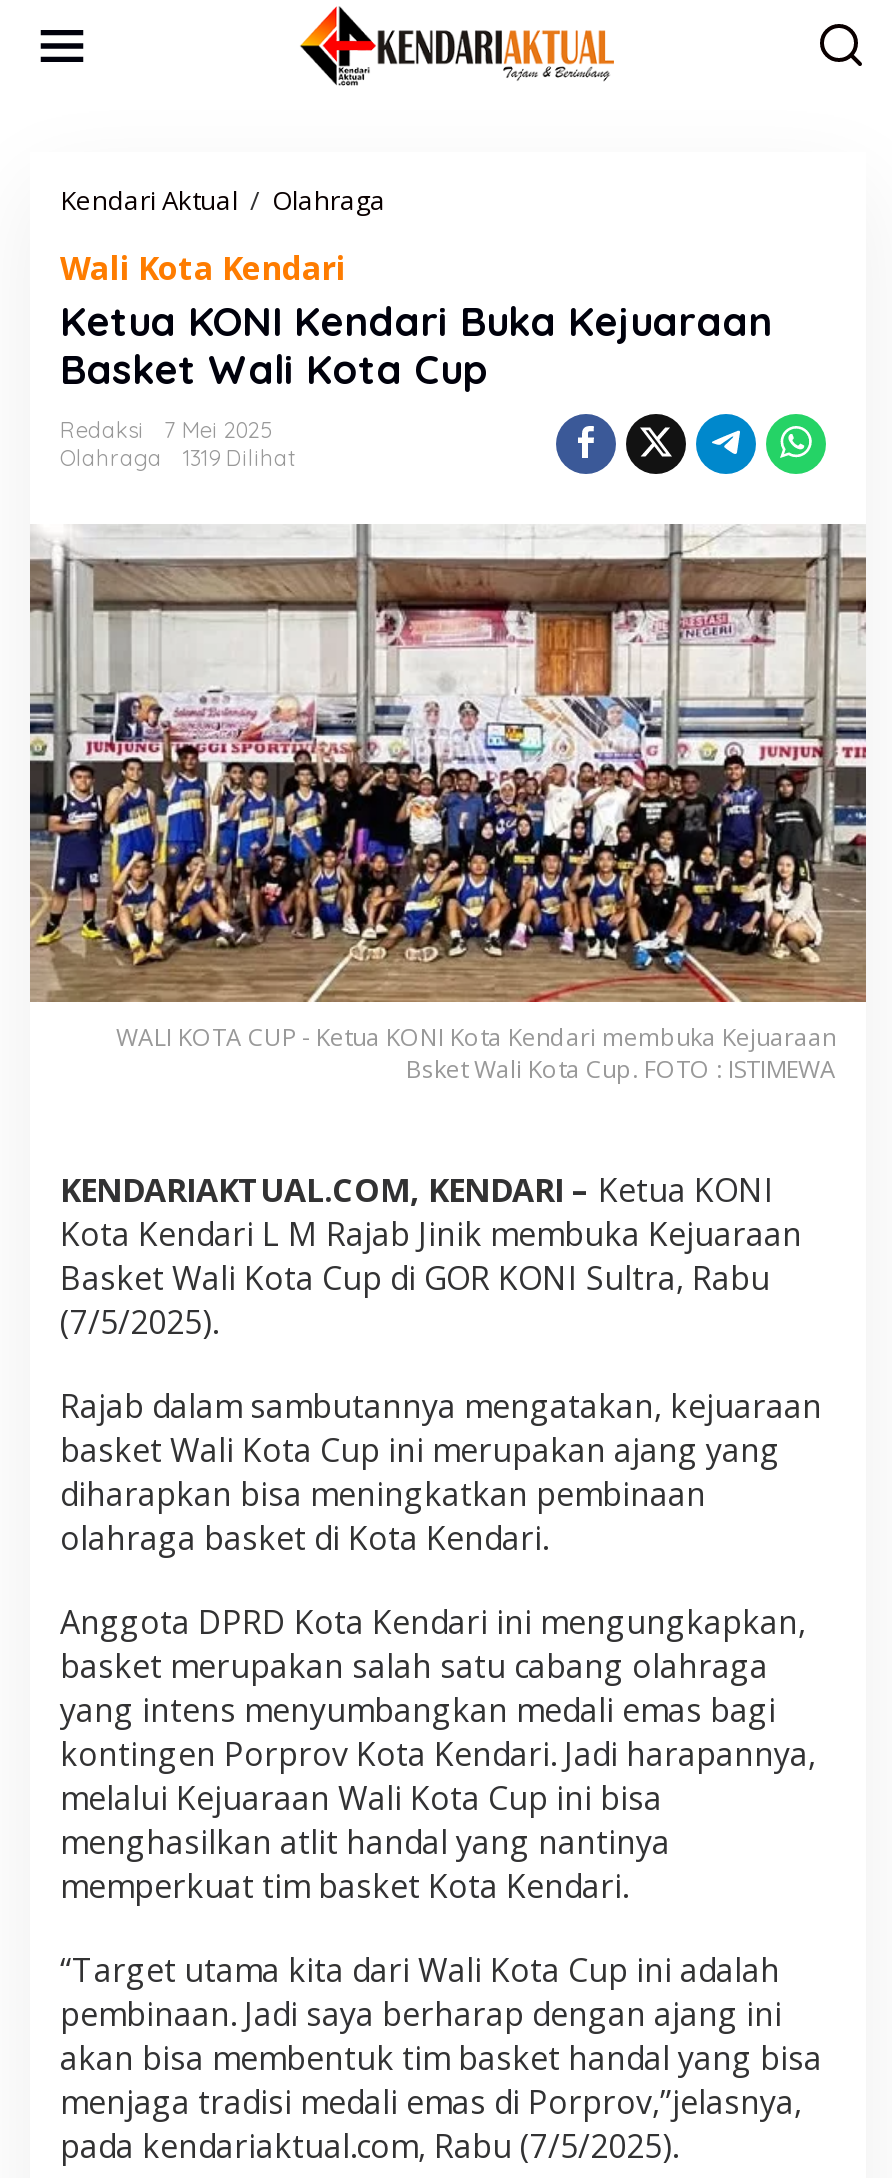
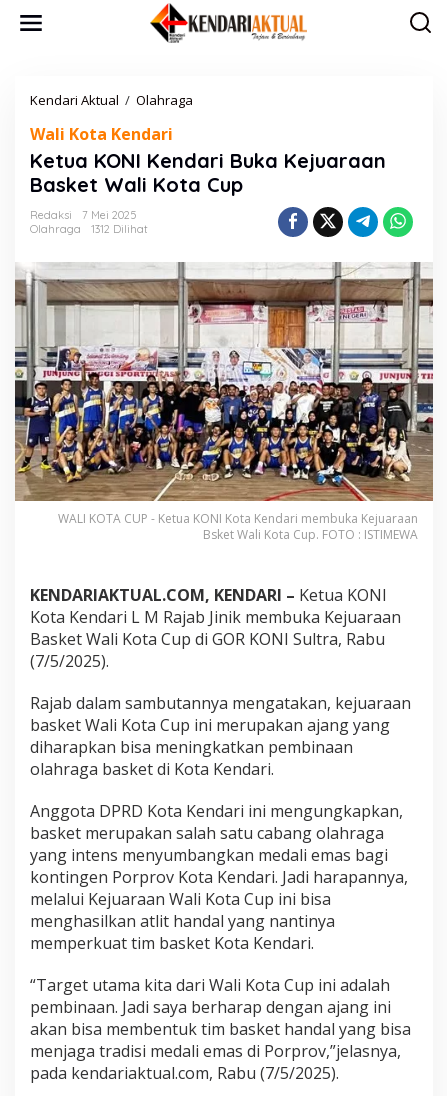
- 1319 Dilihat
+ 1312 Dilihat
